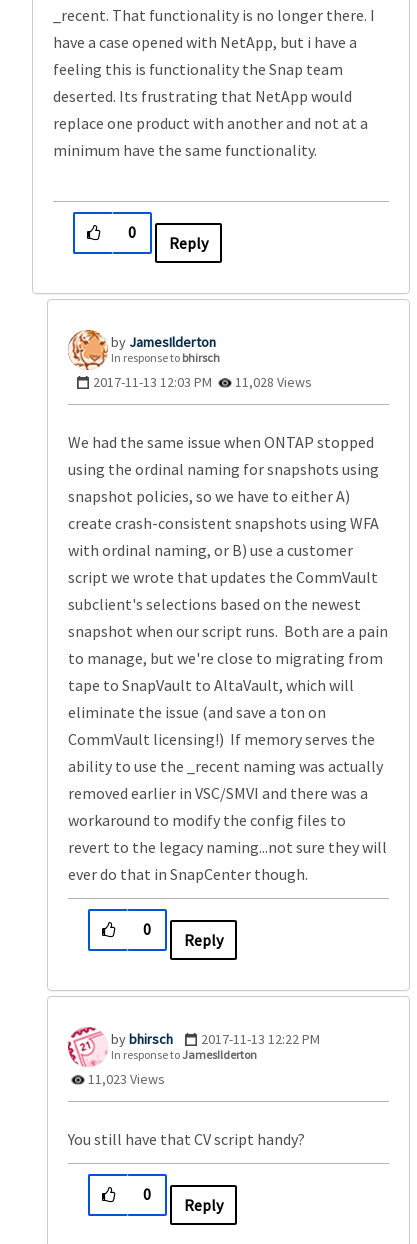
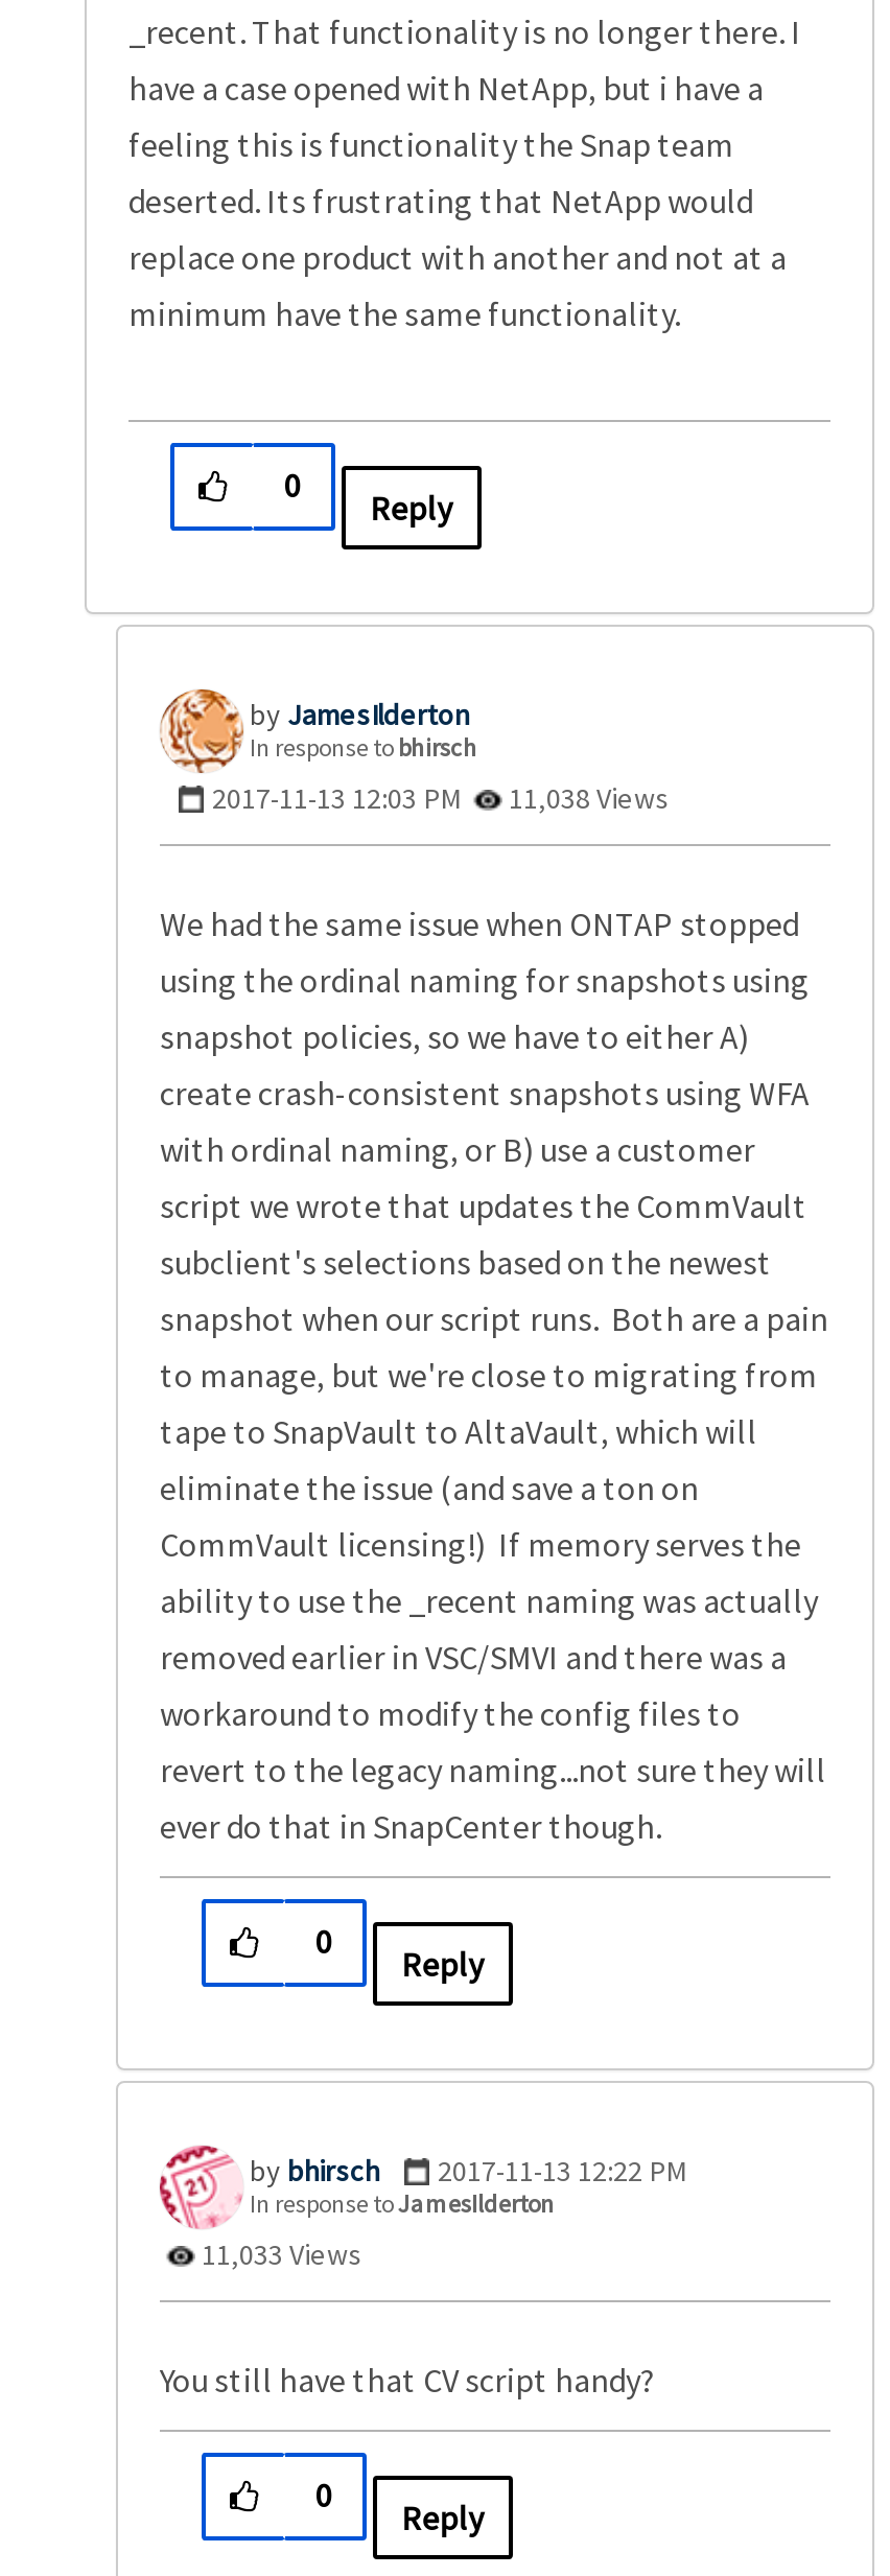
- 2017-11-13 12:03 PM 11,028 Views
+ 2017-11-13 12:03 PM 11,038 Views

- 11,023 Views
+ 11,033 Views
